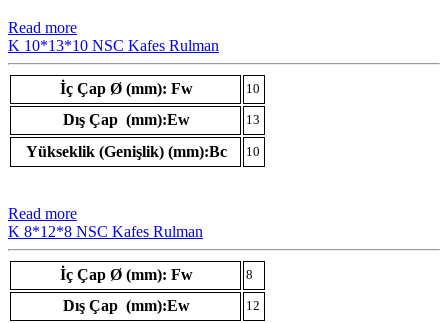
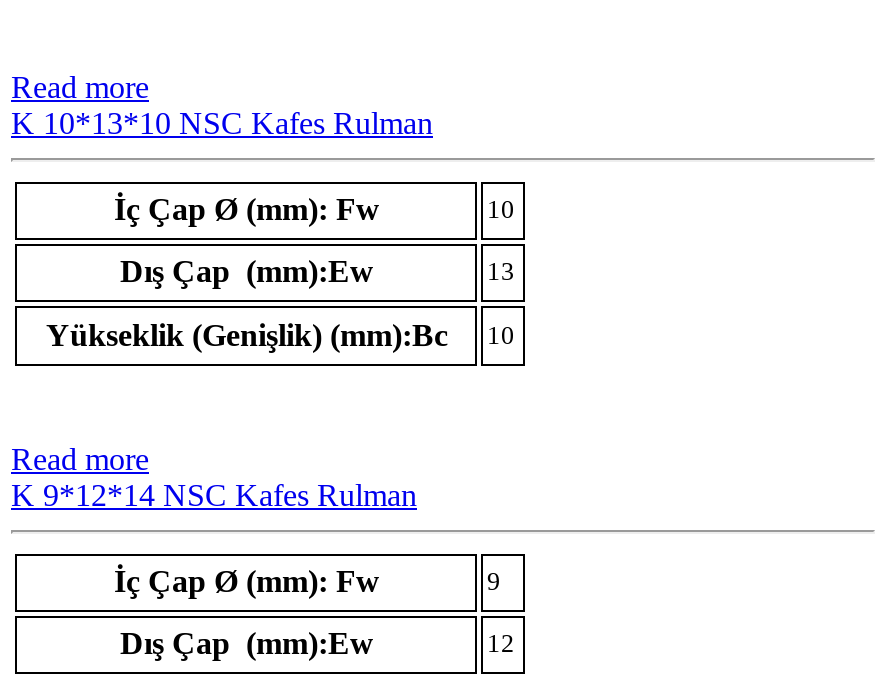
- K 8*12*8 NSC Kafes Rulman
+ K 9*12*14 NSC Kafes Rulman

- 8
+ 9
